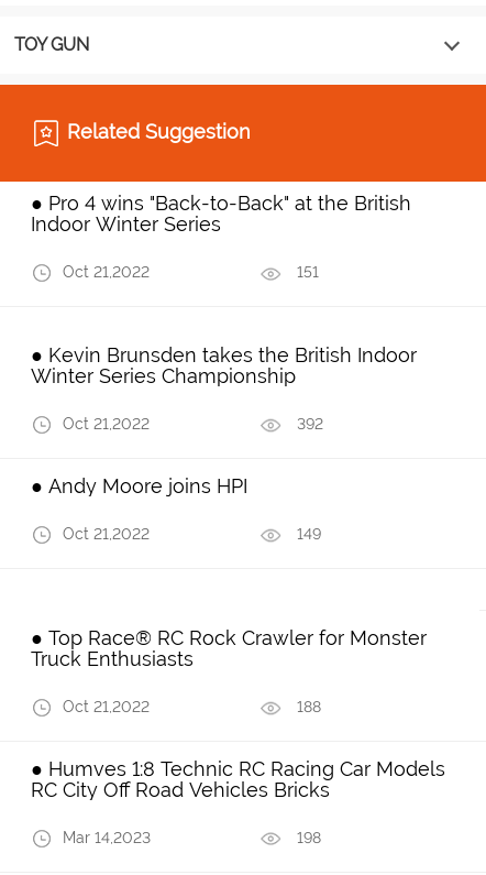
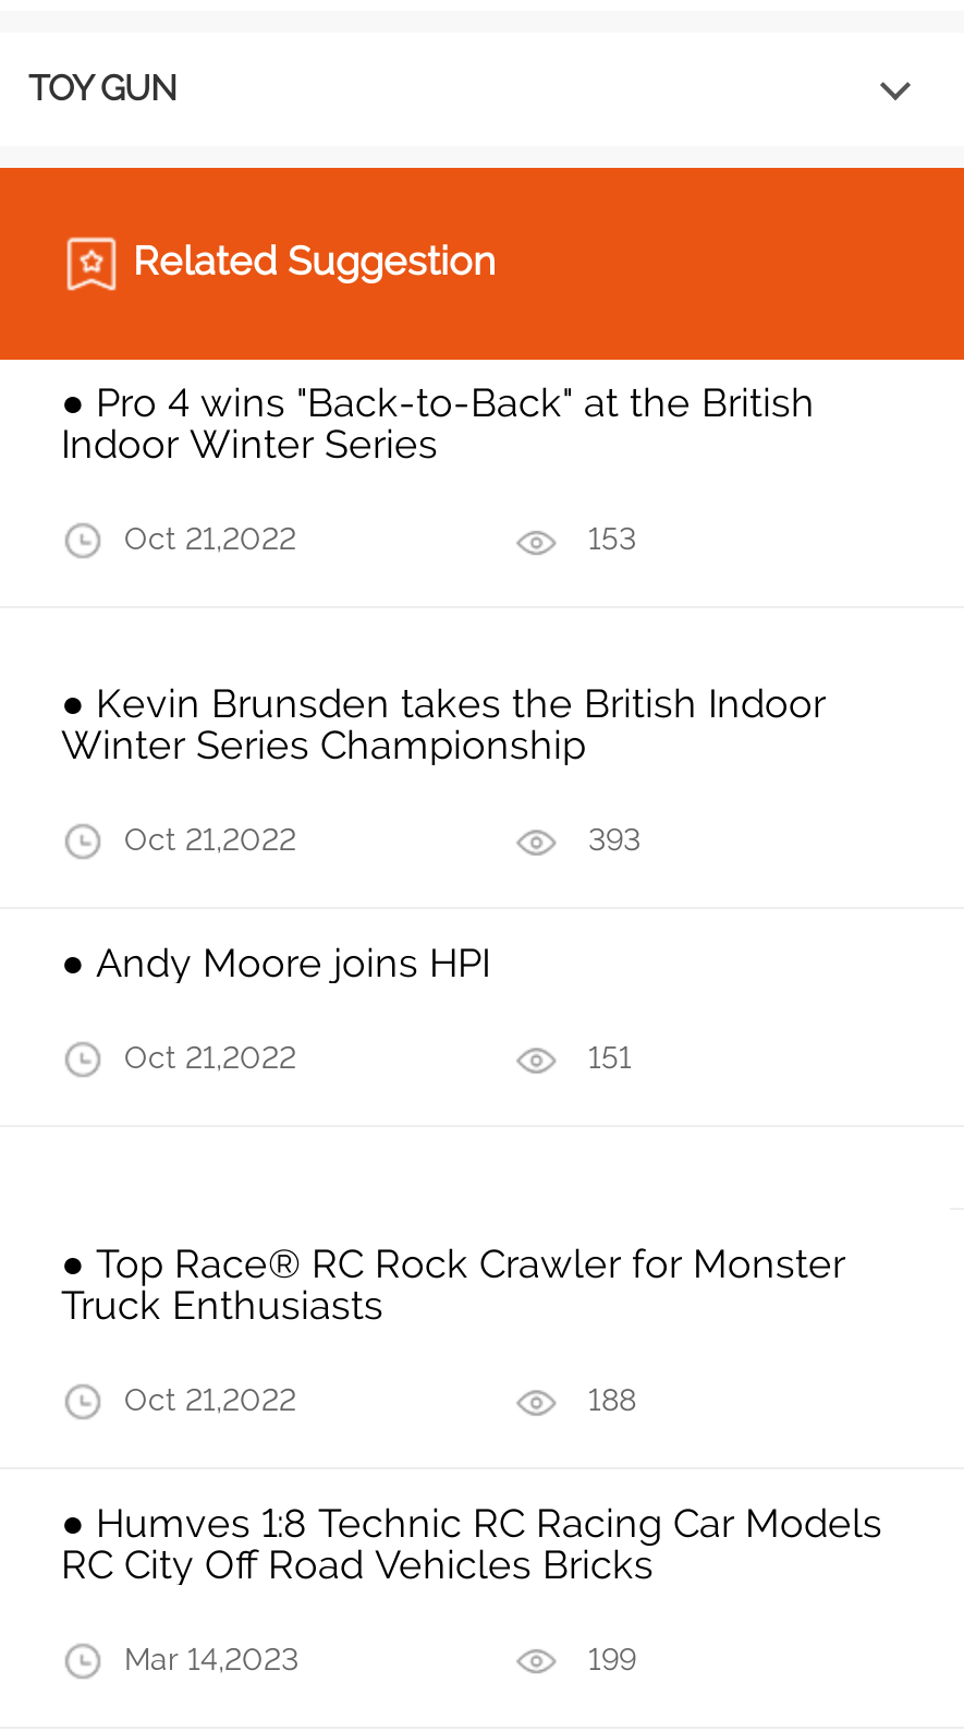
- 151
+ 153

- 392
+ 393

- 149
+ 151

- 198
+ 199
